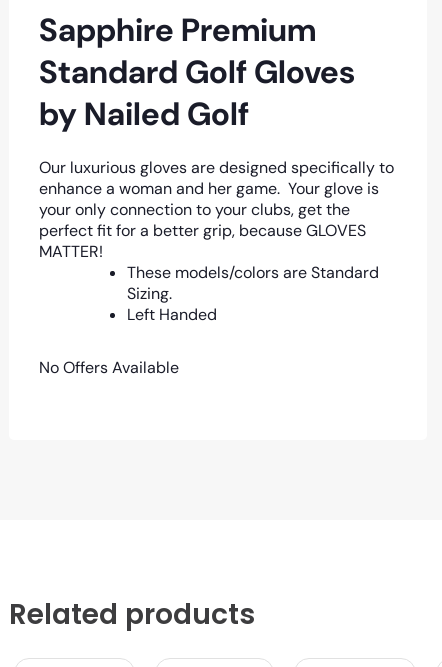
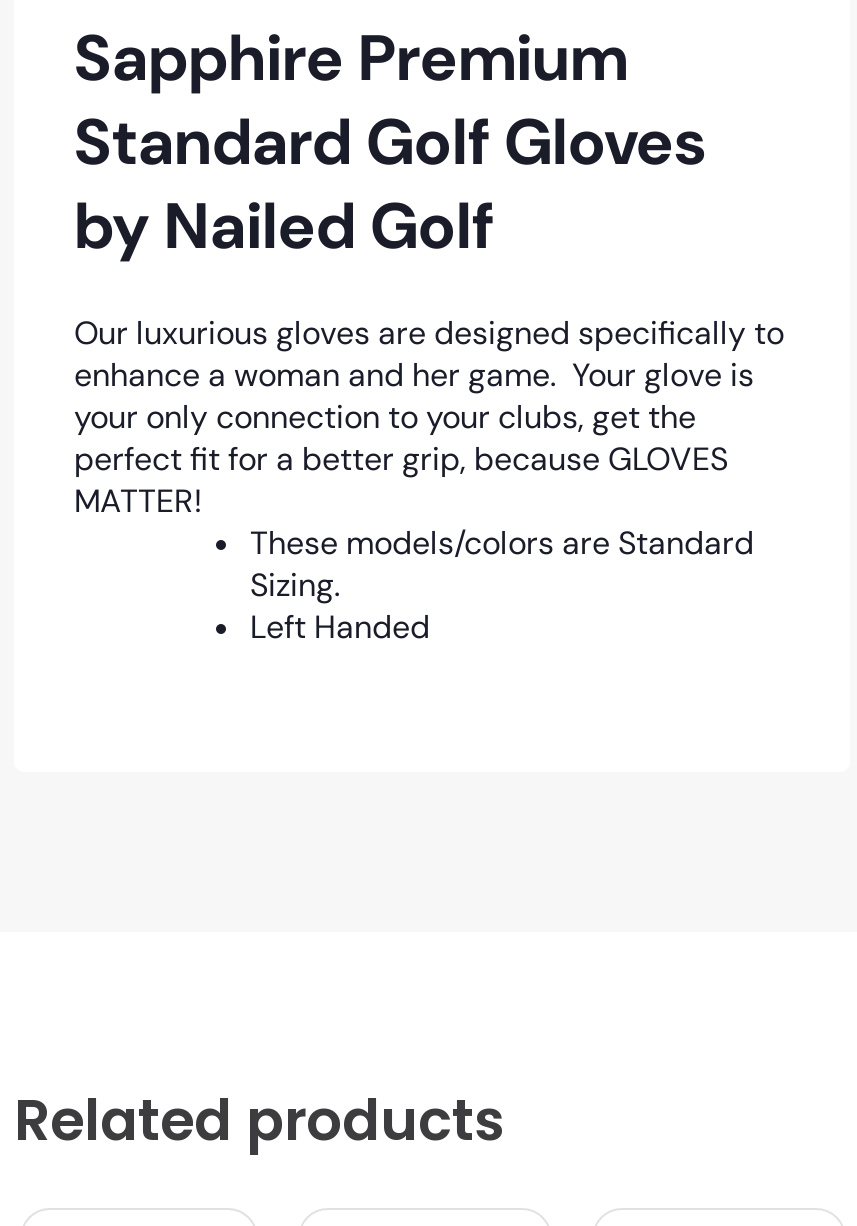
- No Offers Available
